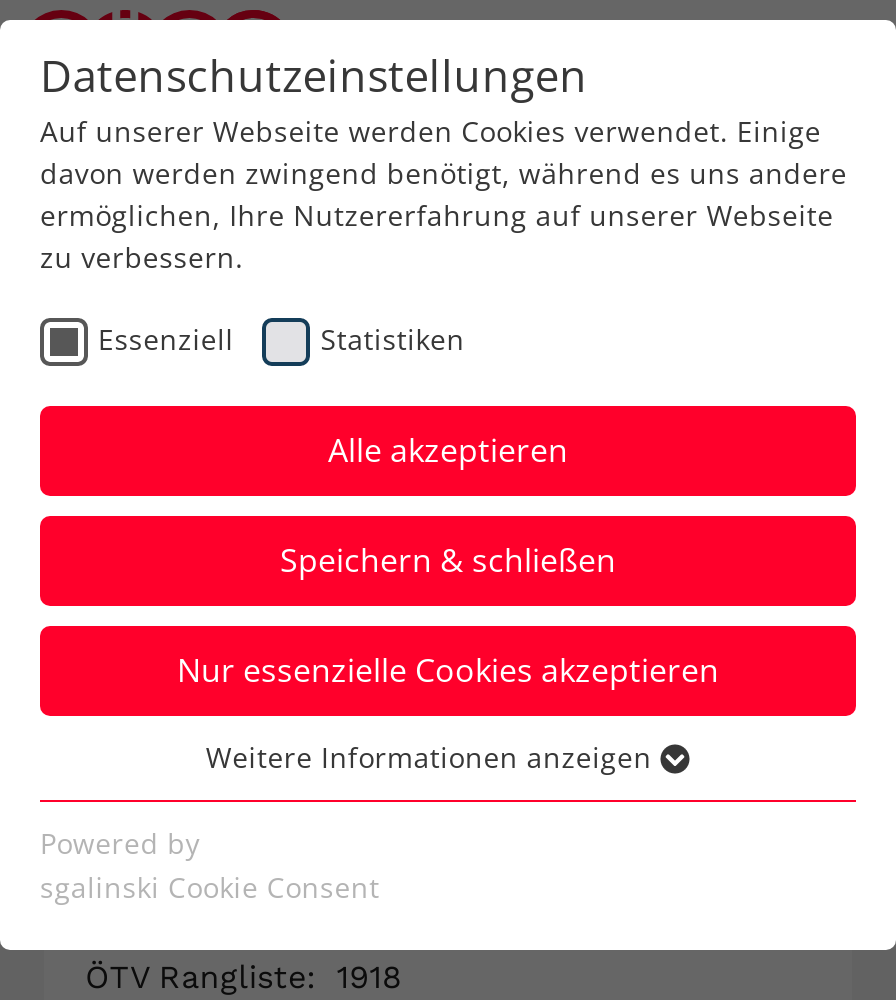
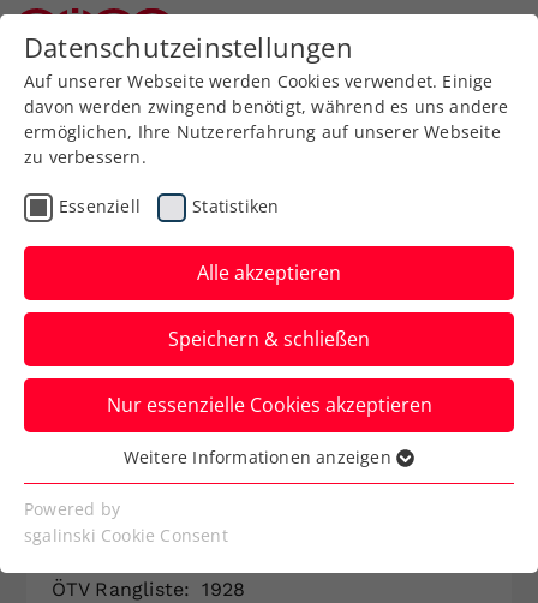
- 1918
+ 1928
